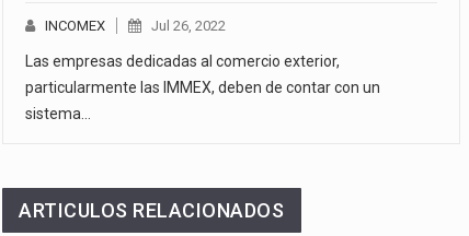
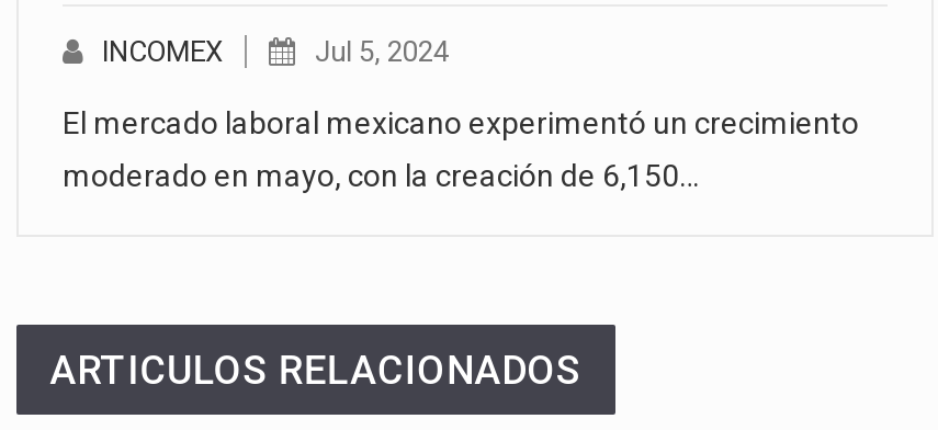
- Jul 26, 2022
- Las empresas dedicadas al comercio exterior,
- particularmente las IMMEX, deben de contar con un
- sistema…
+ Jul 5, 2024
+ El mercado laboral mexicano experimentó un crecimiento
+ moderado en mayo, con la creación de 6,150…
